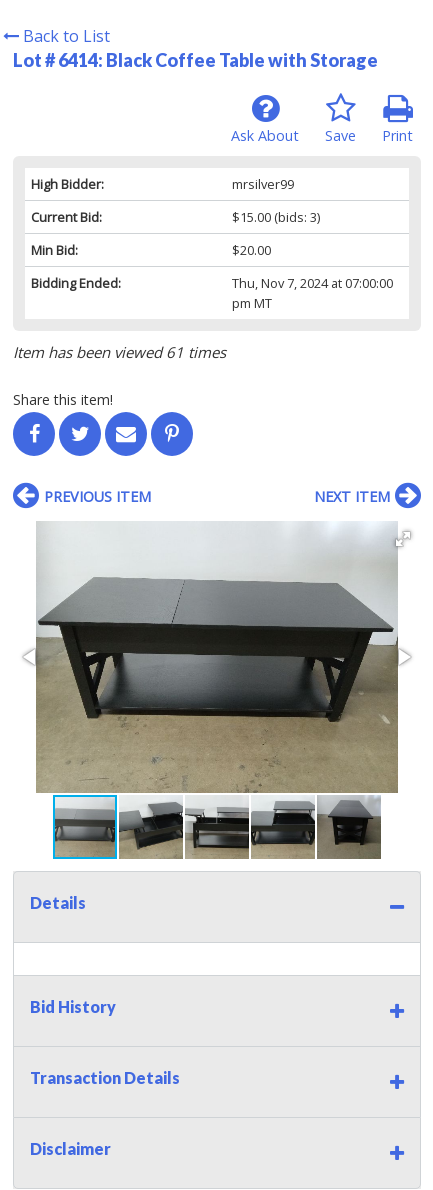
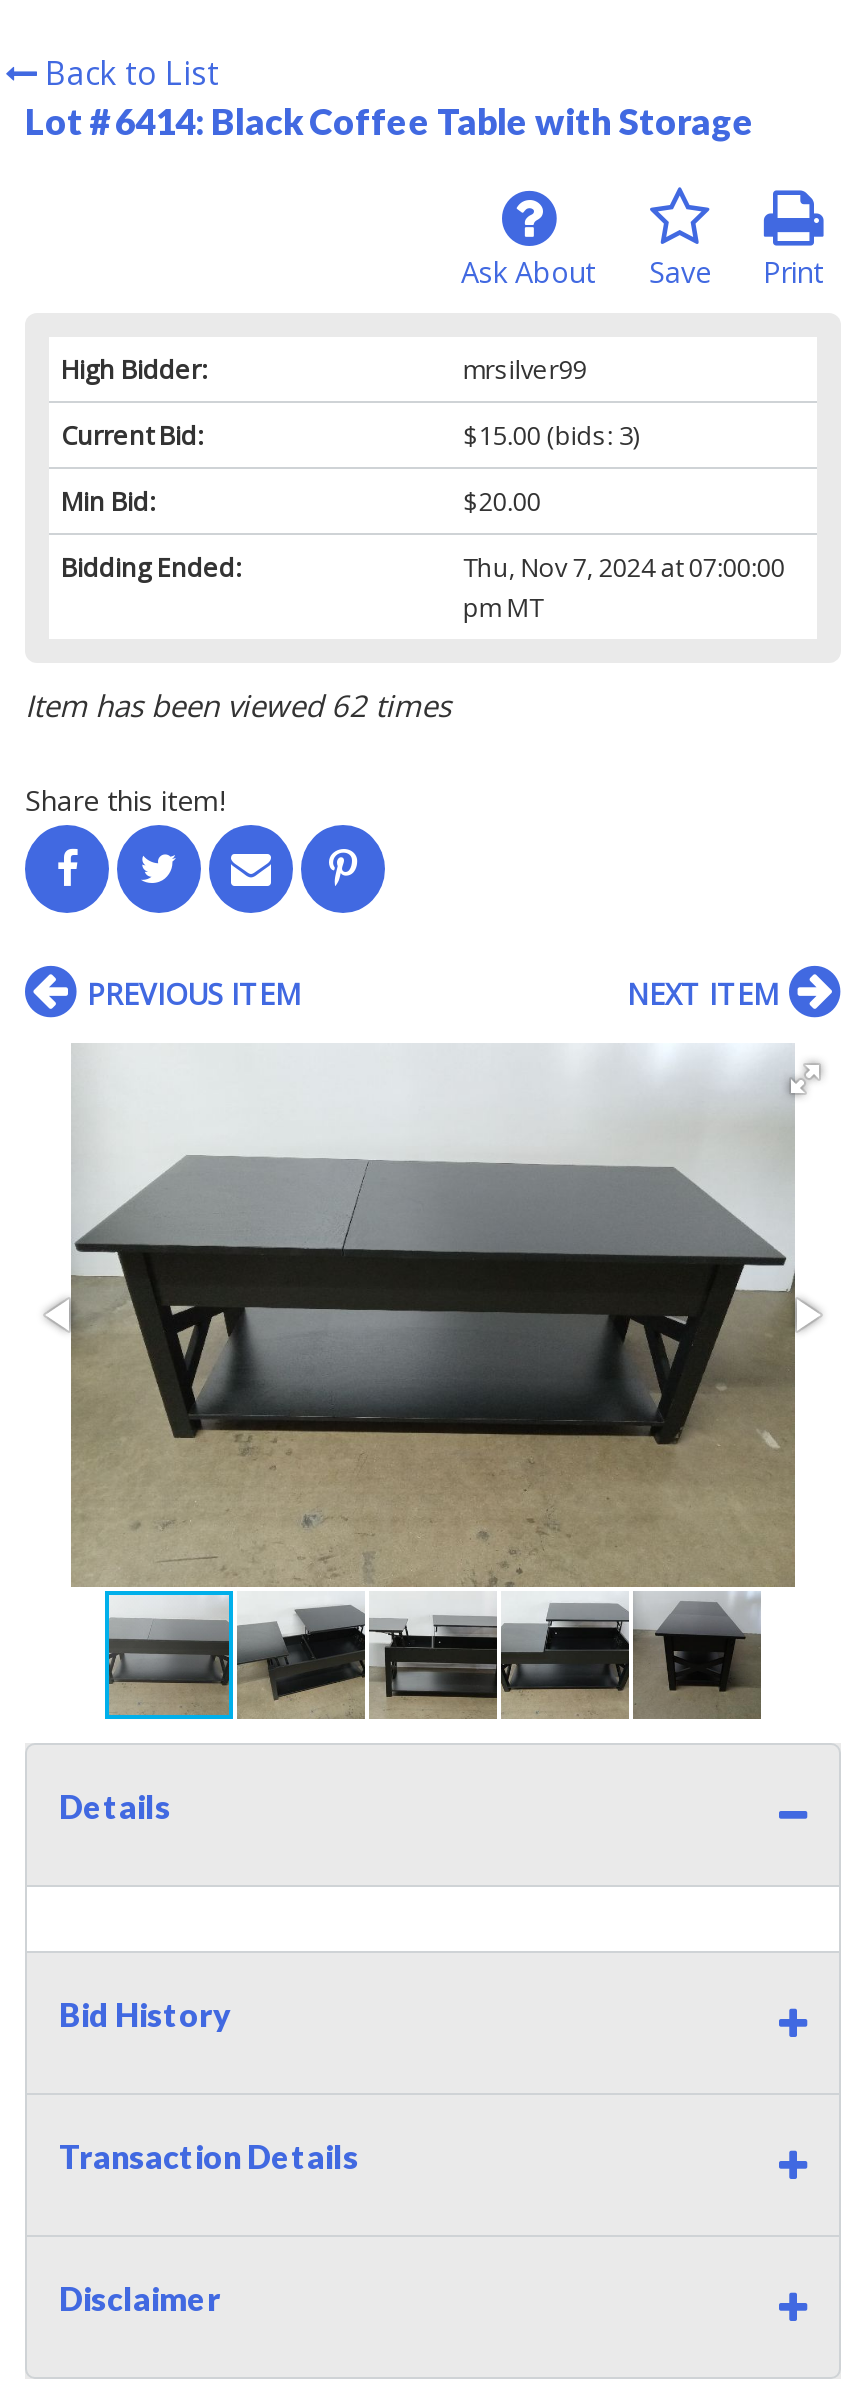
- Item has been viewed 61 times
+ Item has been viewed 62 times
